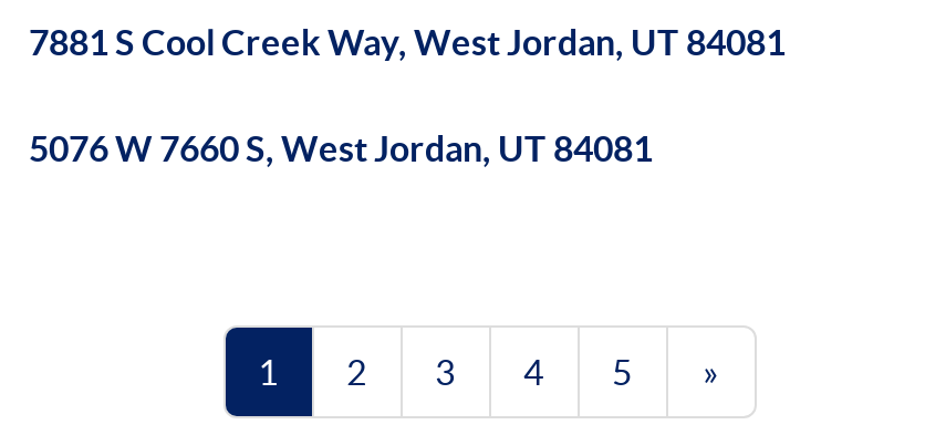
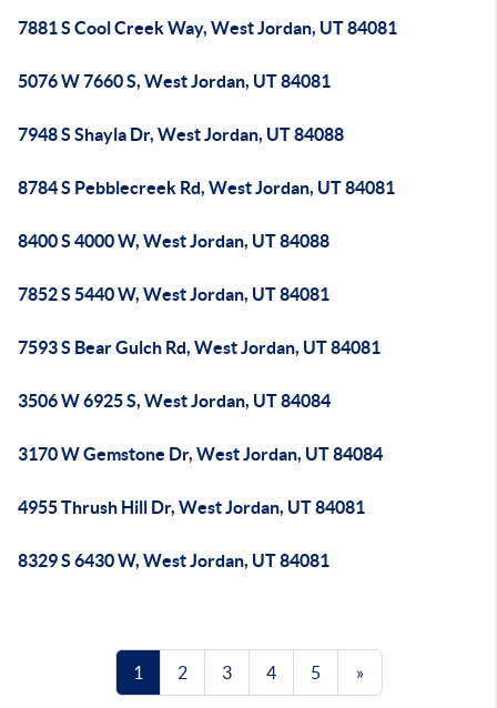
+ 7948 S Shayla Dr, West Jordan, UT 84088
+ 8784 S Pebblecreek Rd, West Jordan, UT 84081
+ 8400 S 4000 W, West Jordan, UT 84088
+ 7852 S 5440 W, West Jordan, UT 84081
+ 7593 S Bear Gulch Rd, West Jordan, UT 84081
+ 3506 W 6925 S, West Jordan, UT 84084
+ 3170 W Gemstone Dr, West Jordan, UT 84084
+ 4955 Thrush Hill Dr, West Jordan, UT 84081
+ 8329 S 6430 W, West Jordan, UT 84081
